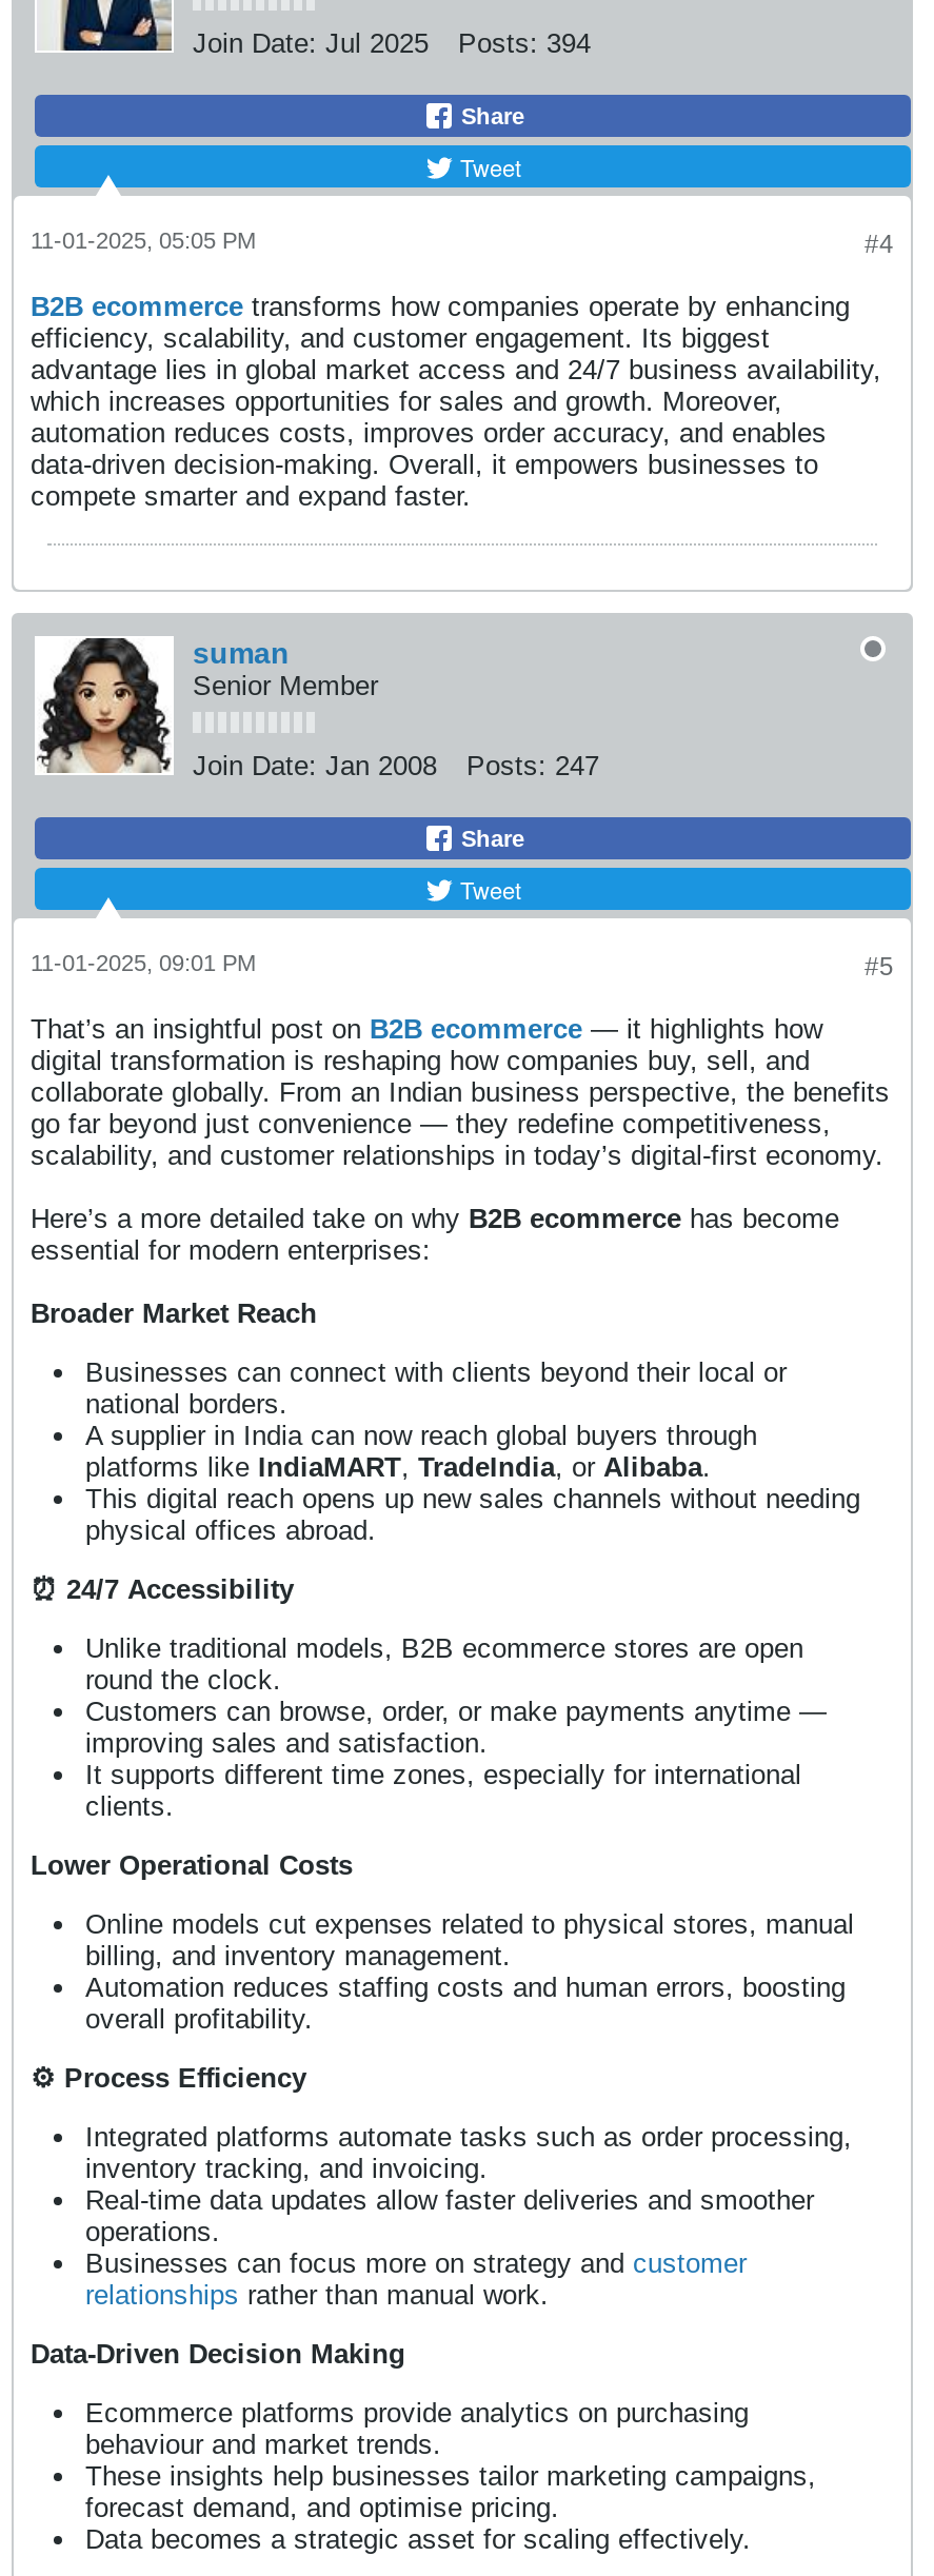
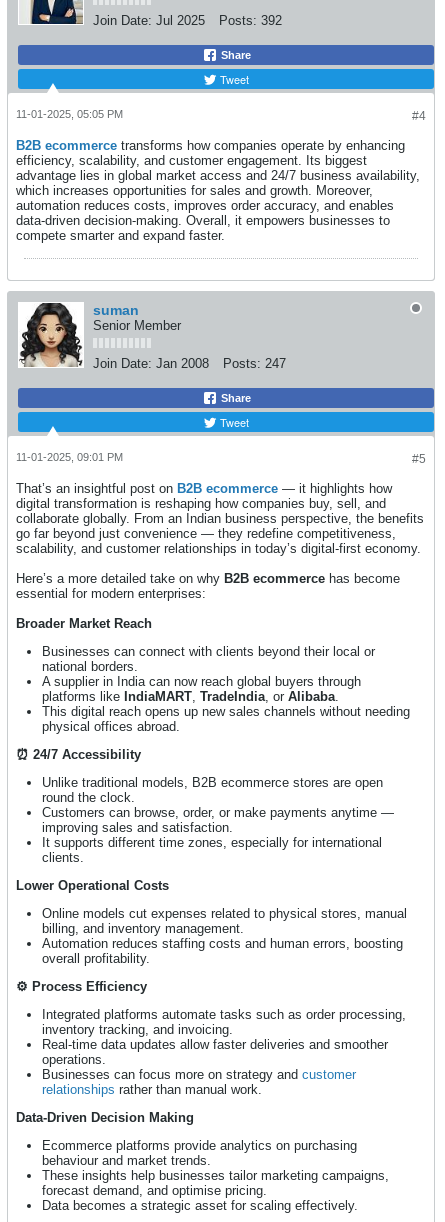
- Join Date: Jul 2025 Posts: 394
+ Join Date: Jul 2025 Posts: 392
